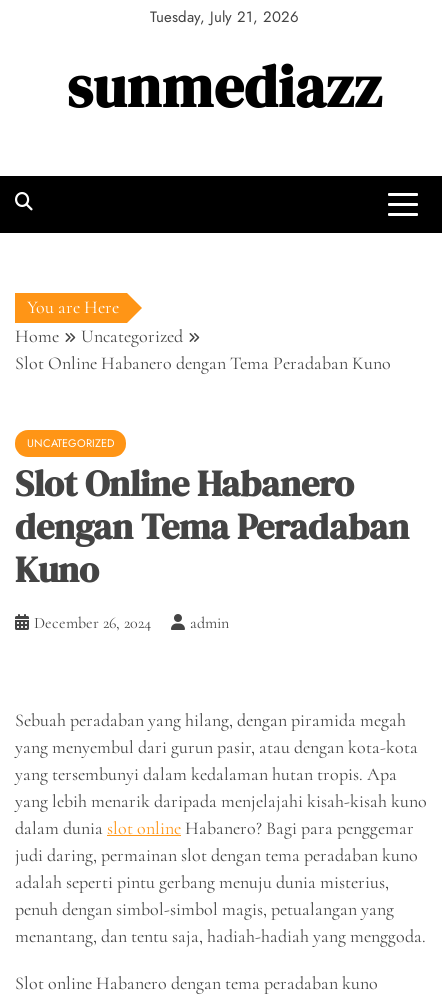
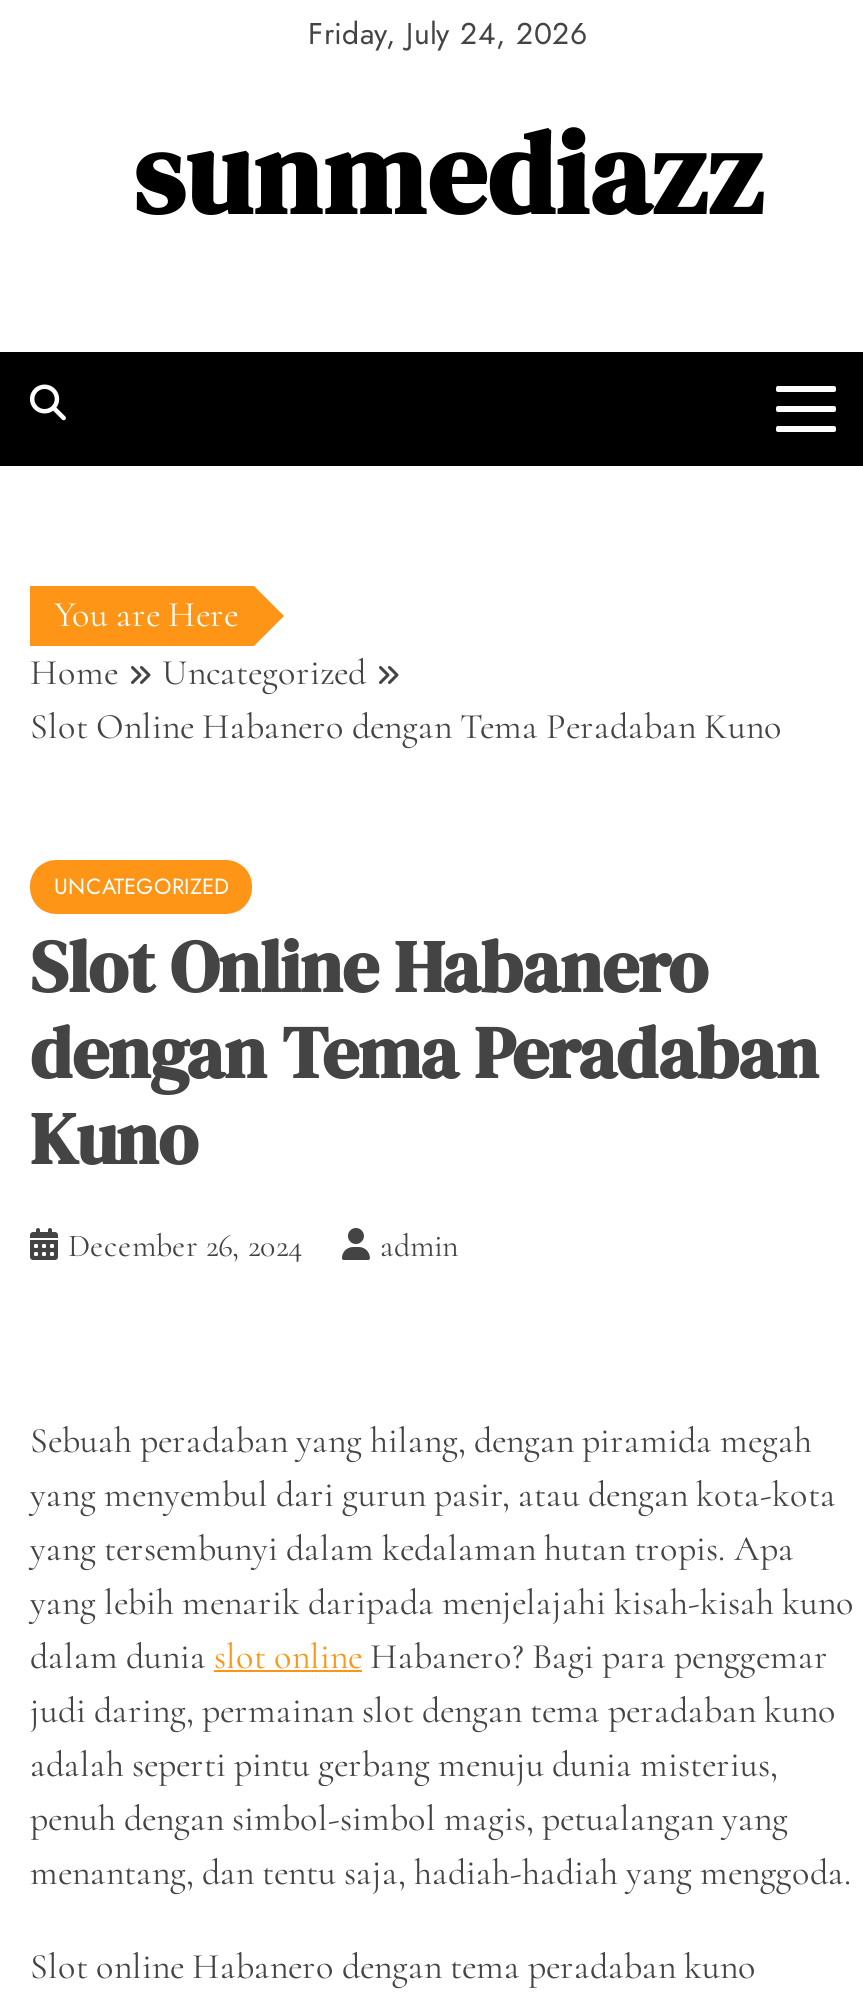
- Tuesday, July 21, 2026
+ Friday, July 24, 2026
